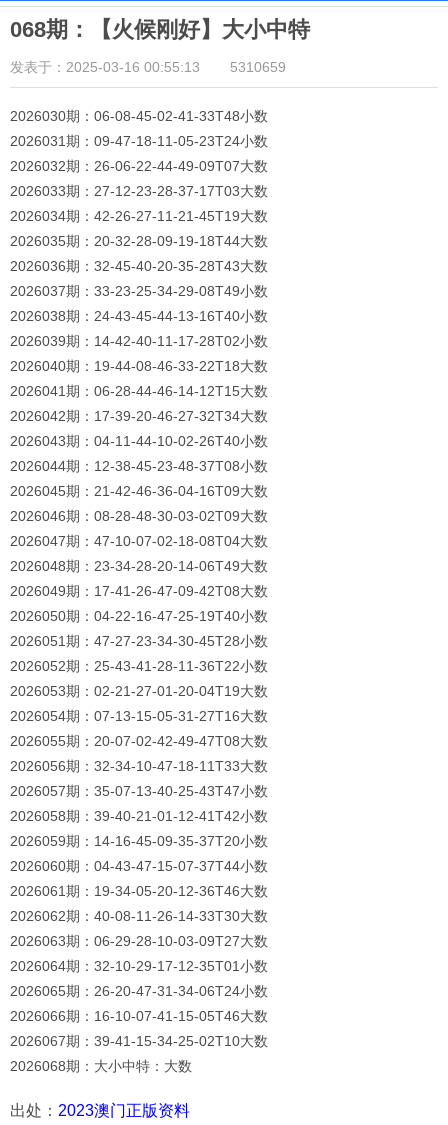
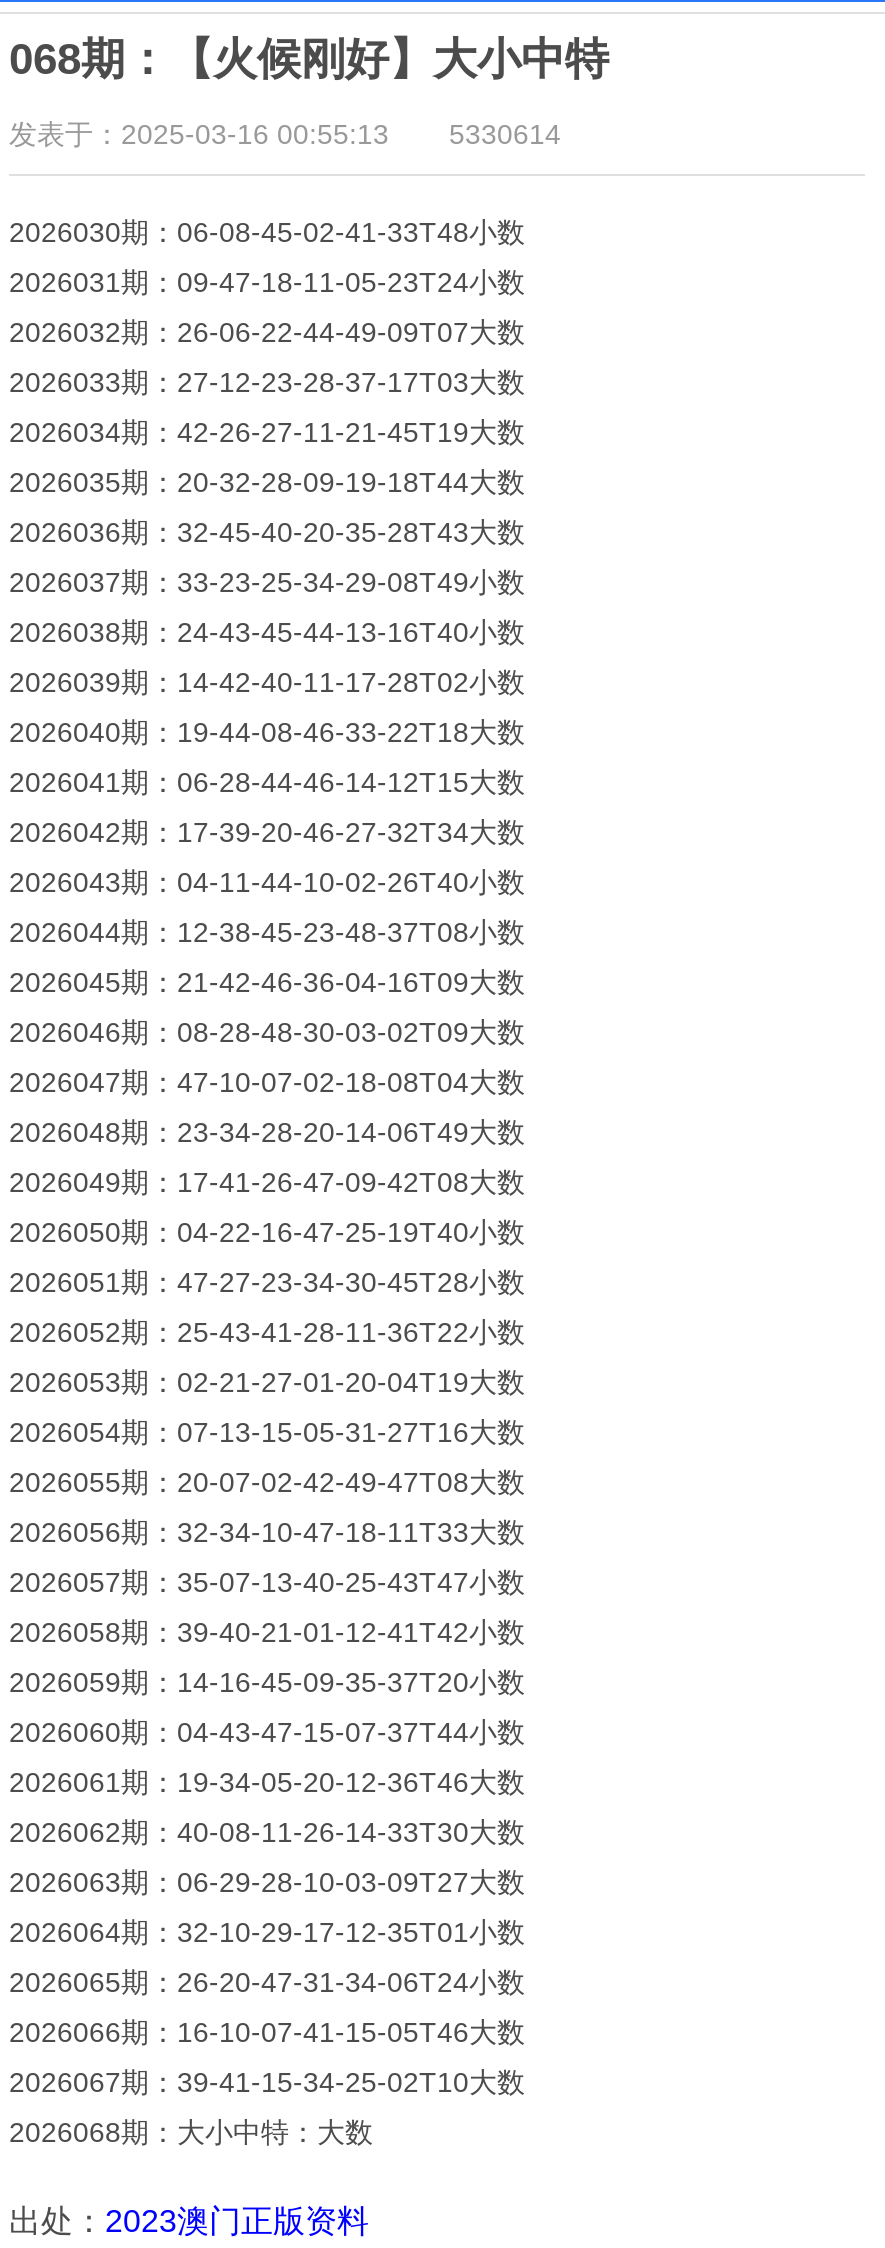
- 发表于：2025-03-16 00:55:13 5310659
+ 发表于：2025-03-16 00:55:13 5330614
